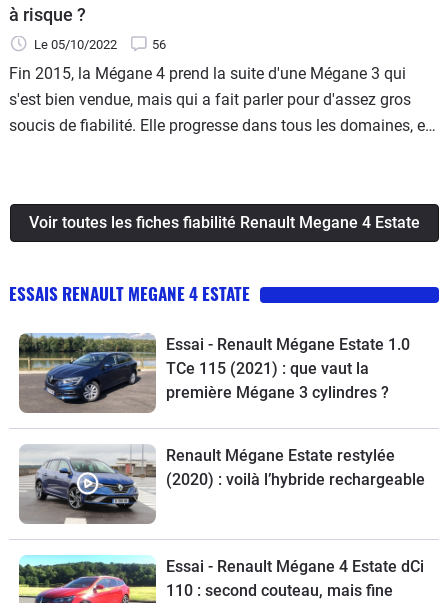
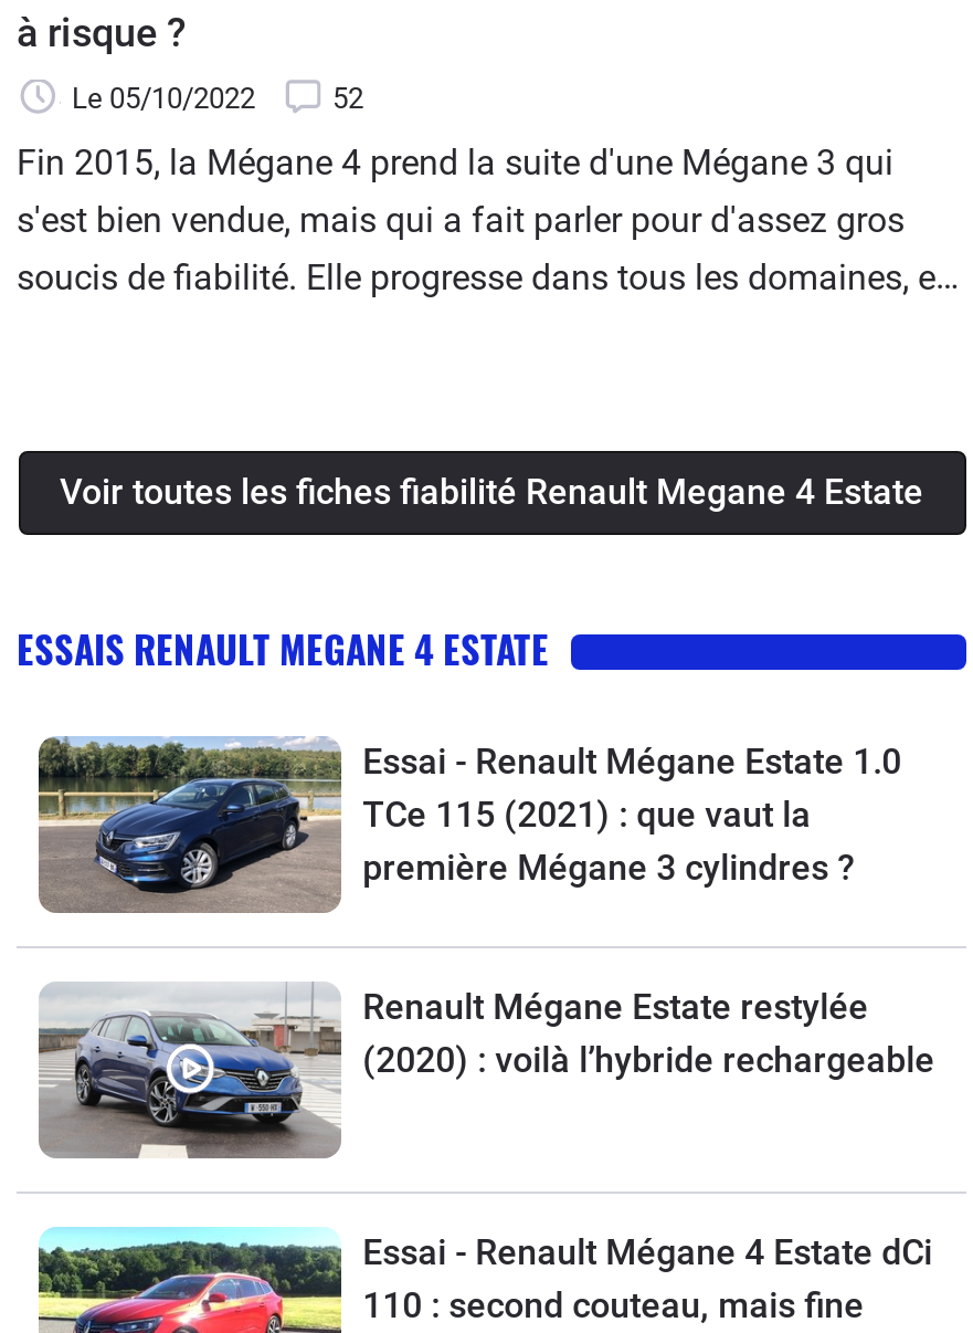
- 56
+ 52
